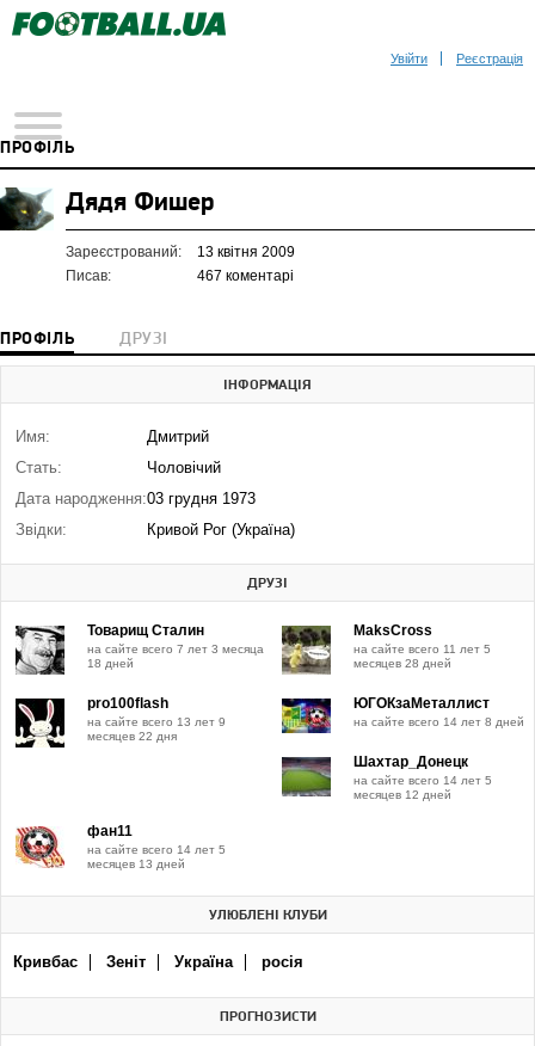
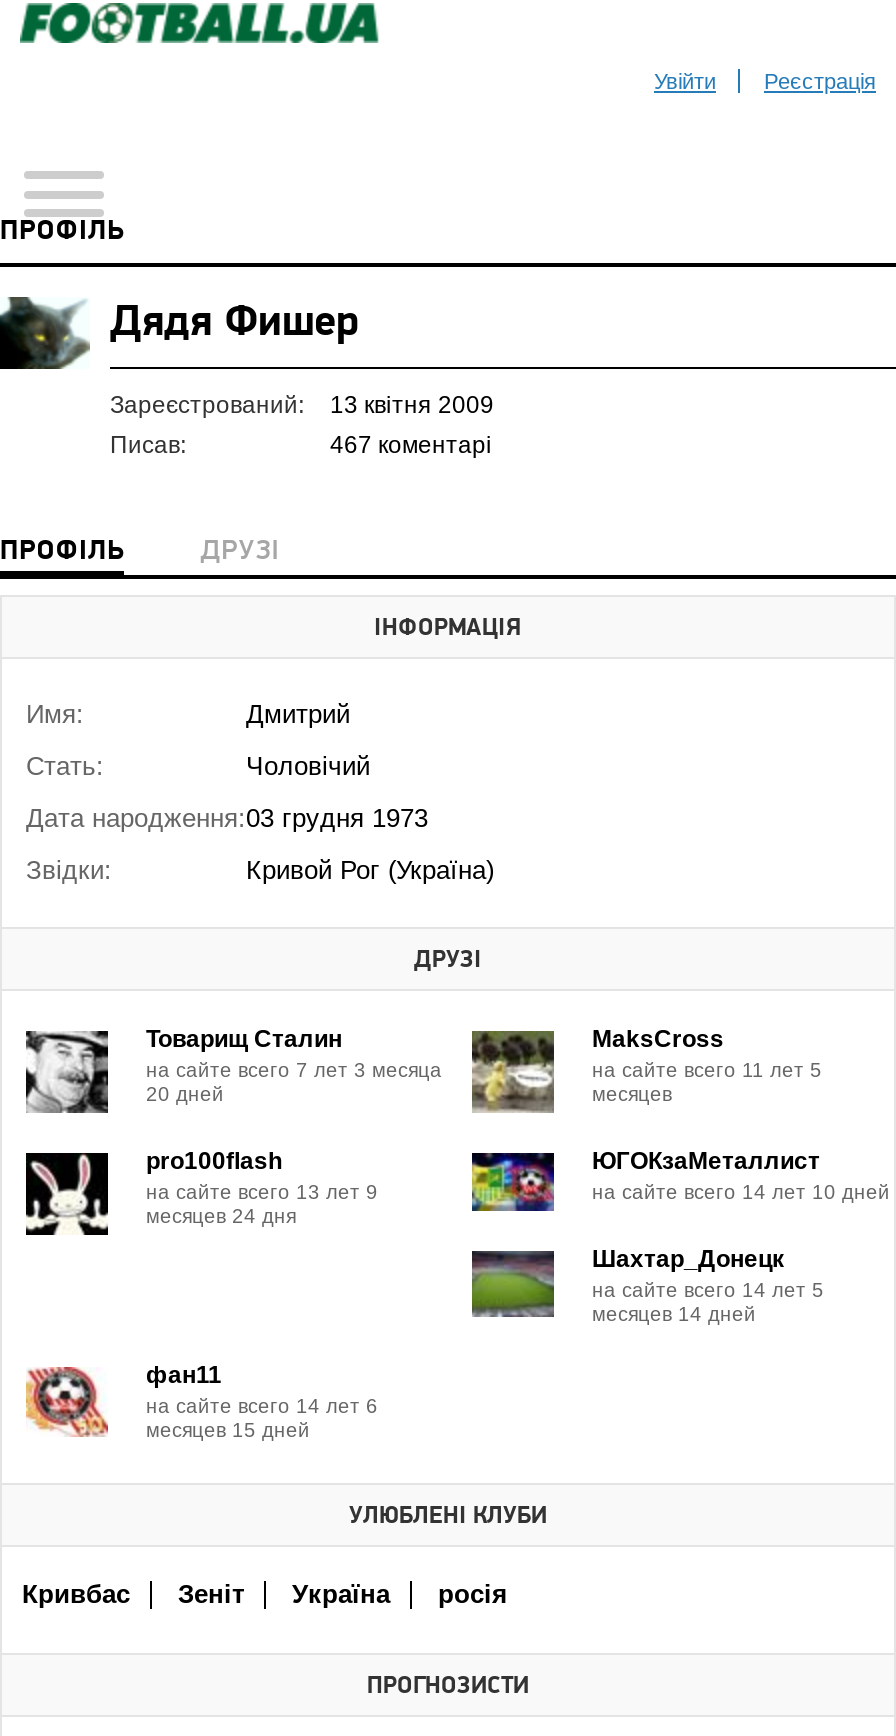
- 18 дней
+ 20 дней

- месяцев 28 дней
+ месяцев

- на сайте всего 14 лет 8 дней
+ на сайте всего 14 лет 10 дней

- месяцев 22 дня
+ месяцев 24 дня

- месяцев 12 дней
+ месяцев 14 дней

- на сайте всего 14 лет 5
+ на сайте всего 14 лет 6

- месяцев 13 дней
+ месяцев 15 дней
